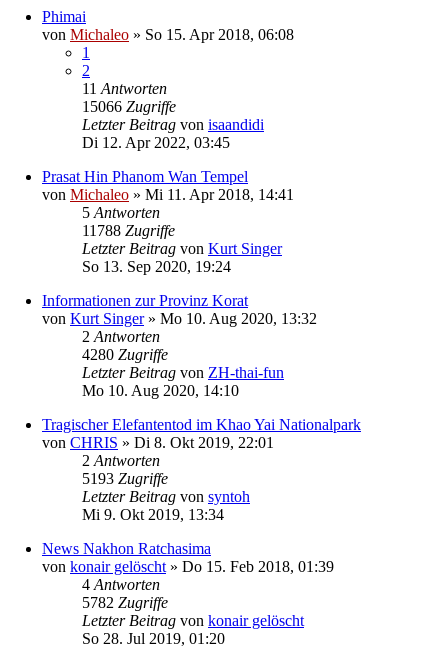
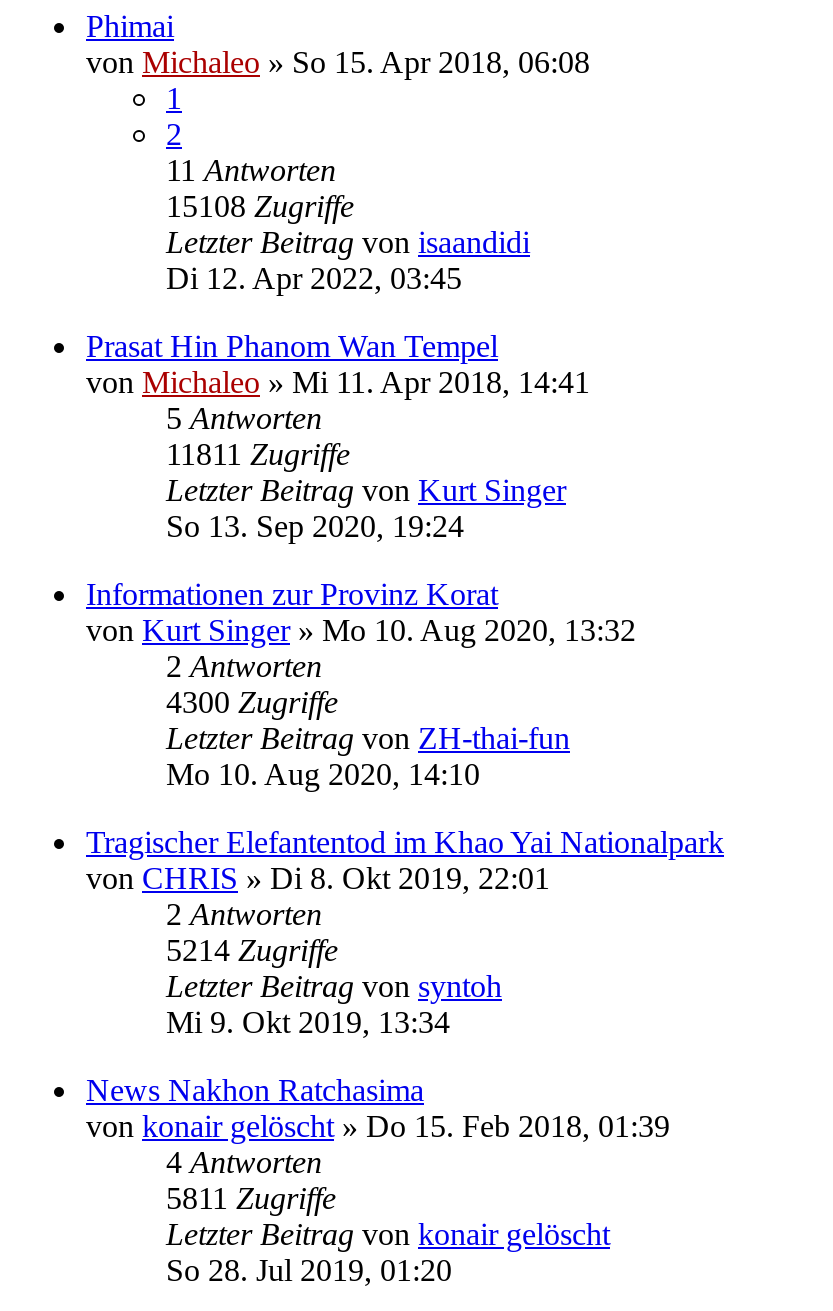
- 15066 Zugriffe
+ 15108 Zugriffe

- 11788 Zugriffe
+ 11811 Zugriffe

- 4280 Zugriffe
+ 4300 Zugriffe

- 5193 Zugriffe
+ 5214 Zugriffe

- 5782 Zugriffe
+ 5811 Zugriffe
